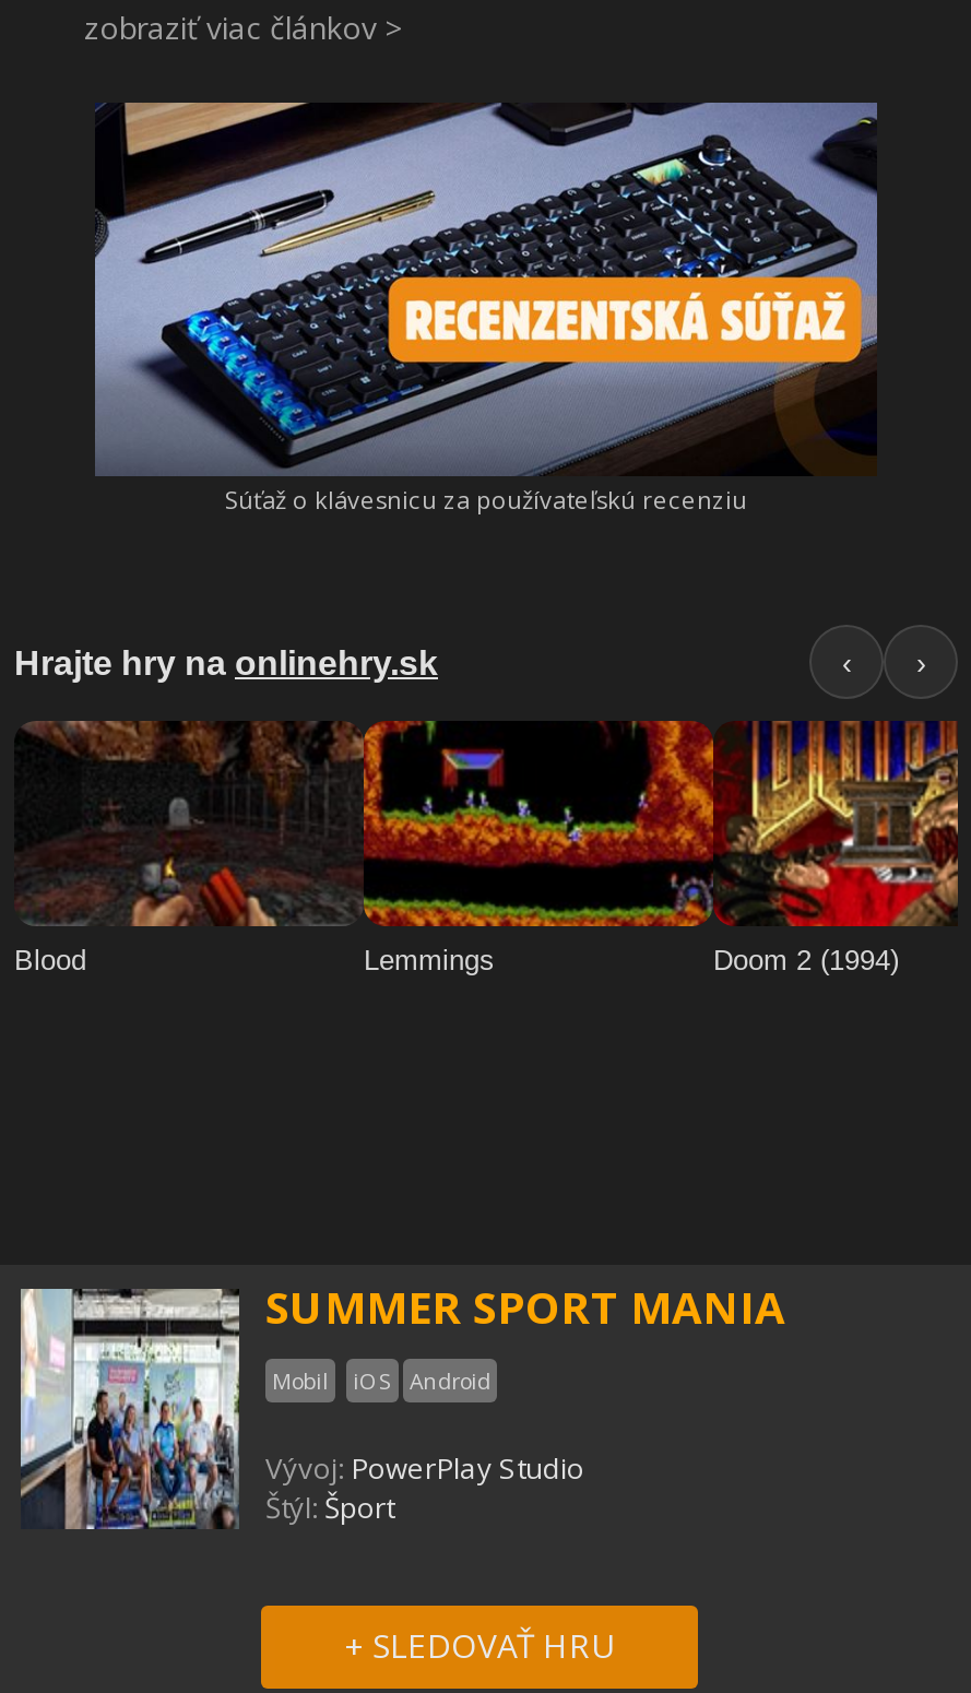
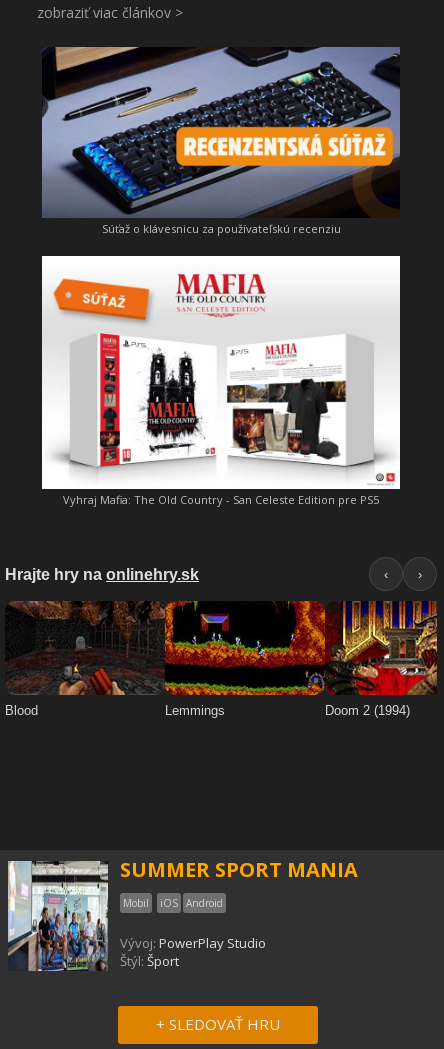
+ [image]
+ Vyhraj Mafia: The Old Country - San Celeste Edition pre PS5
